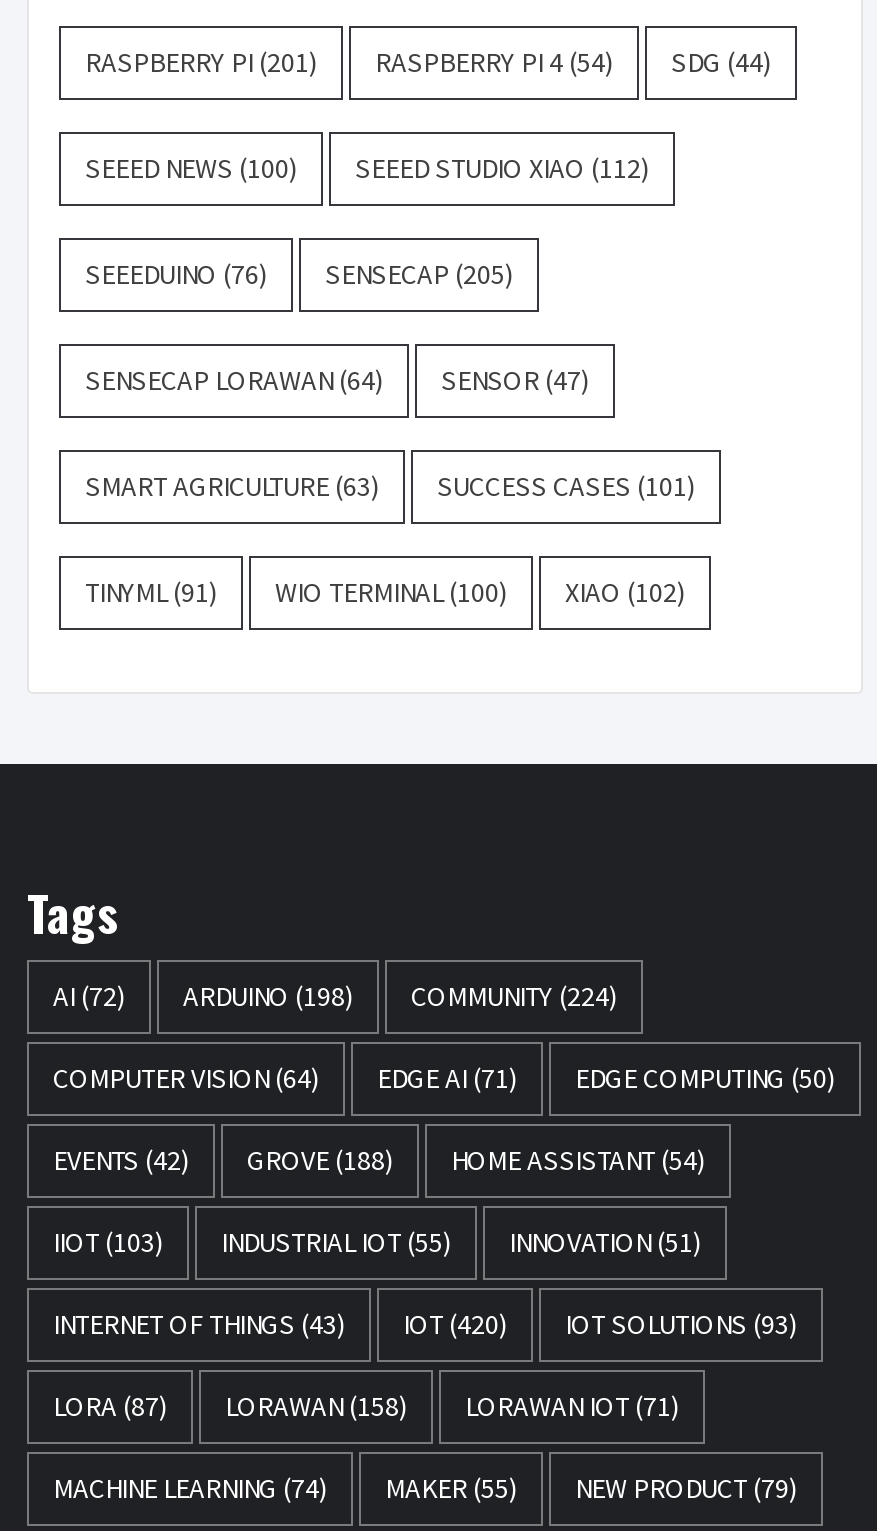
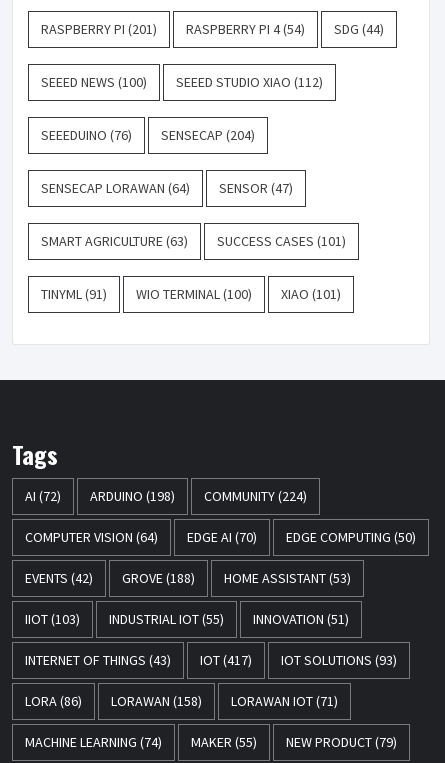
- SEEEDUINO (76) SENSECAP (205)
+ SEEEDUINO (76) SENSECAP (204)

- TINYML(91) WIO TERMINAL(100) XIAO (102)
+ TINYML(91) WIO TERMINAL(100) XIAO (101)

- COMPUTER VISION (64) EDGE AI (71) EDGE COMPUTING (50)
+ COMPUTER VISION (64) EDGE AI (70) EDGE COMPUTING (50)

- HOME ASSISTANT (54)
+ HOME ASSISTANT (53)

- INTERNET OF THINGS (43) IOT (420) IOT SOLUTIONS (93)
+ INTERNET OF THINGS (43) IOT (417) IOT SOLUTIONS (93)

- LORA (87) LORAWAN (158) LORAWAN IOT (71)
+ LORA (86) LORAWAN (158) LORAWAN IOT (71)
